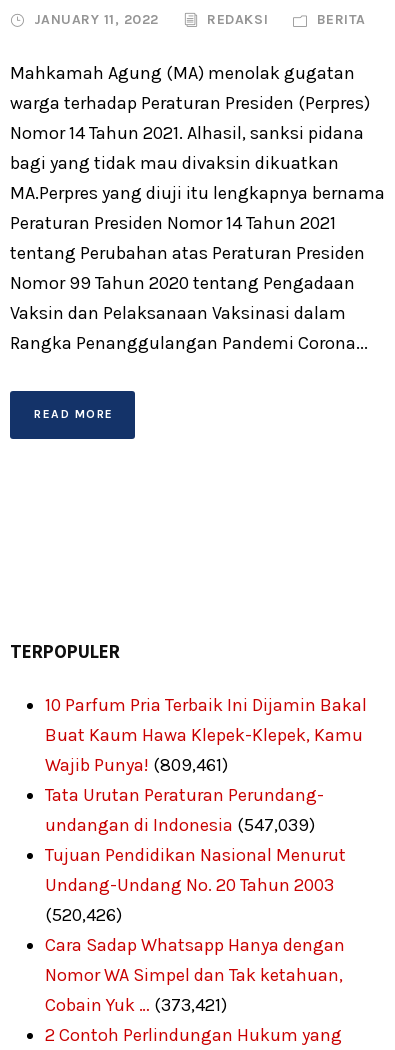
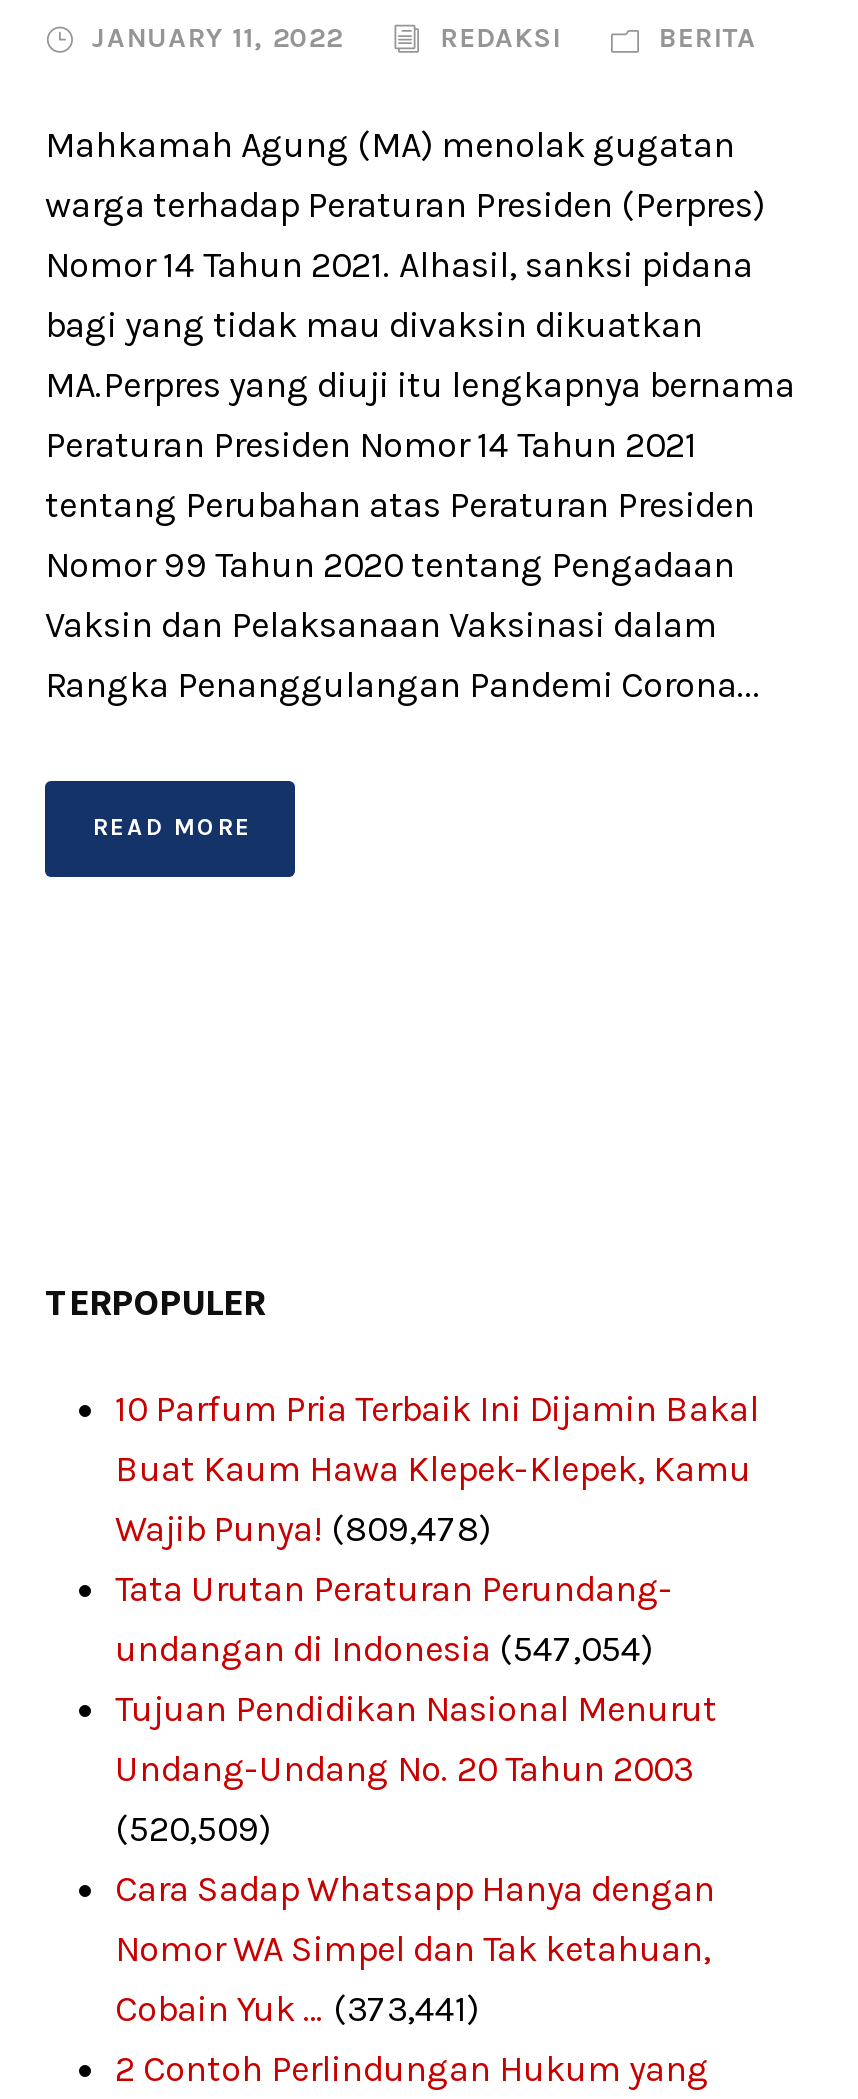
- Wajib Punya! (809,461)
+ Wajib Punya! (809,478)

- undangan di Indonesia (547,039)
+ undangan di Indonesia (547,054)

- (520,426)
+ (520,509)

- Cobain Yuk … (373,421)
+ Cobain Yuk … (373,441)
